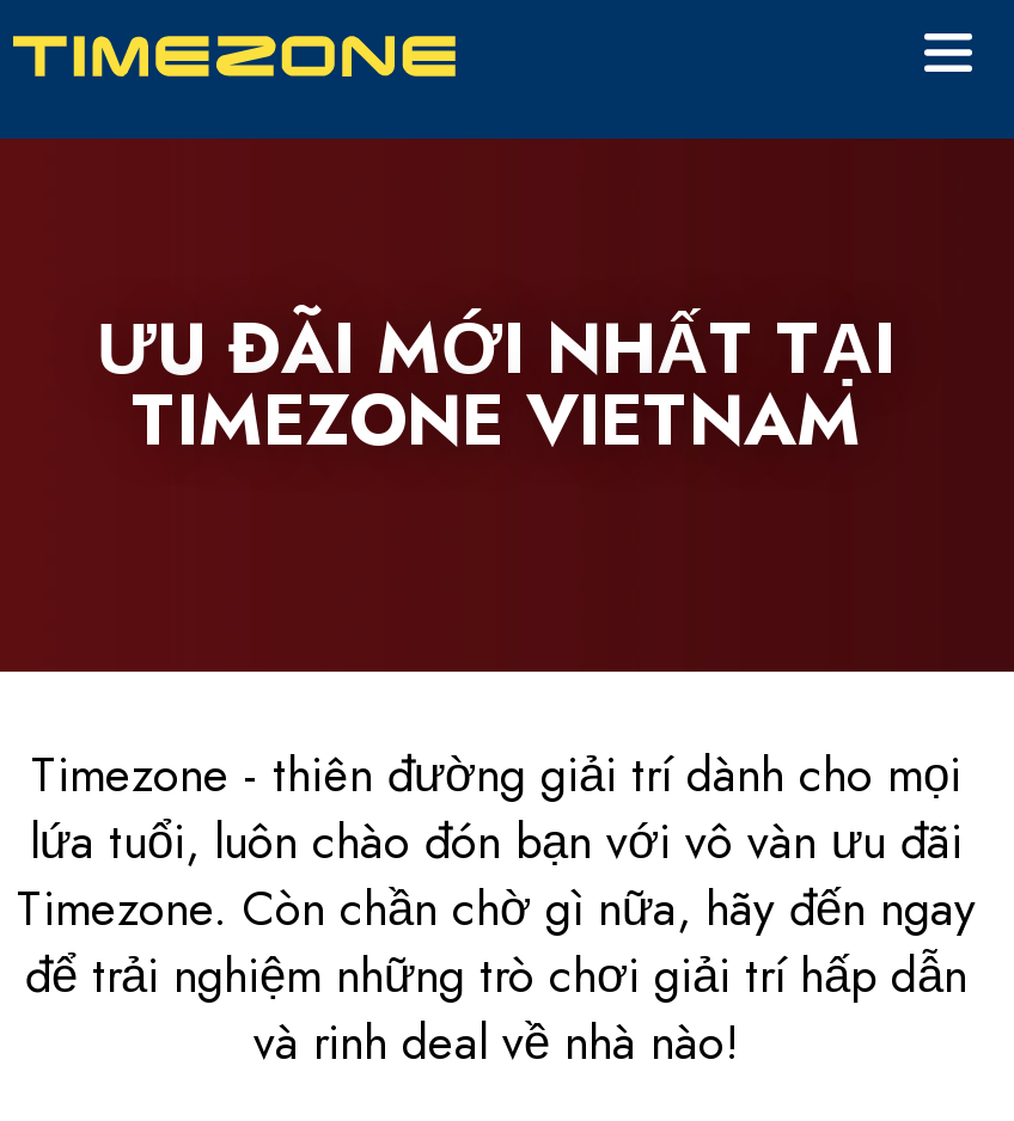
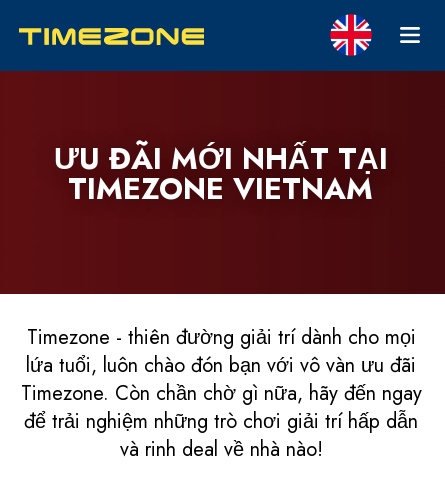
+ [image]
